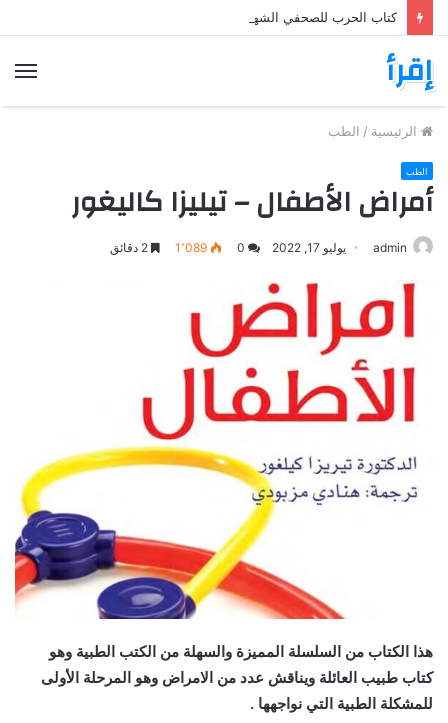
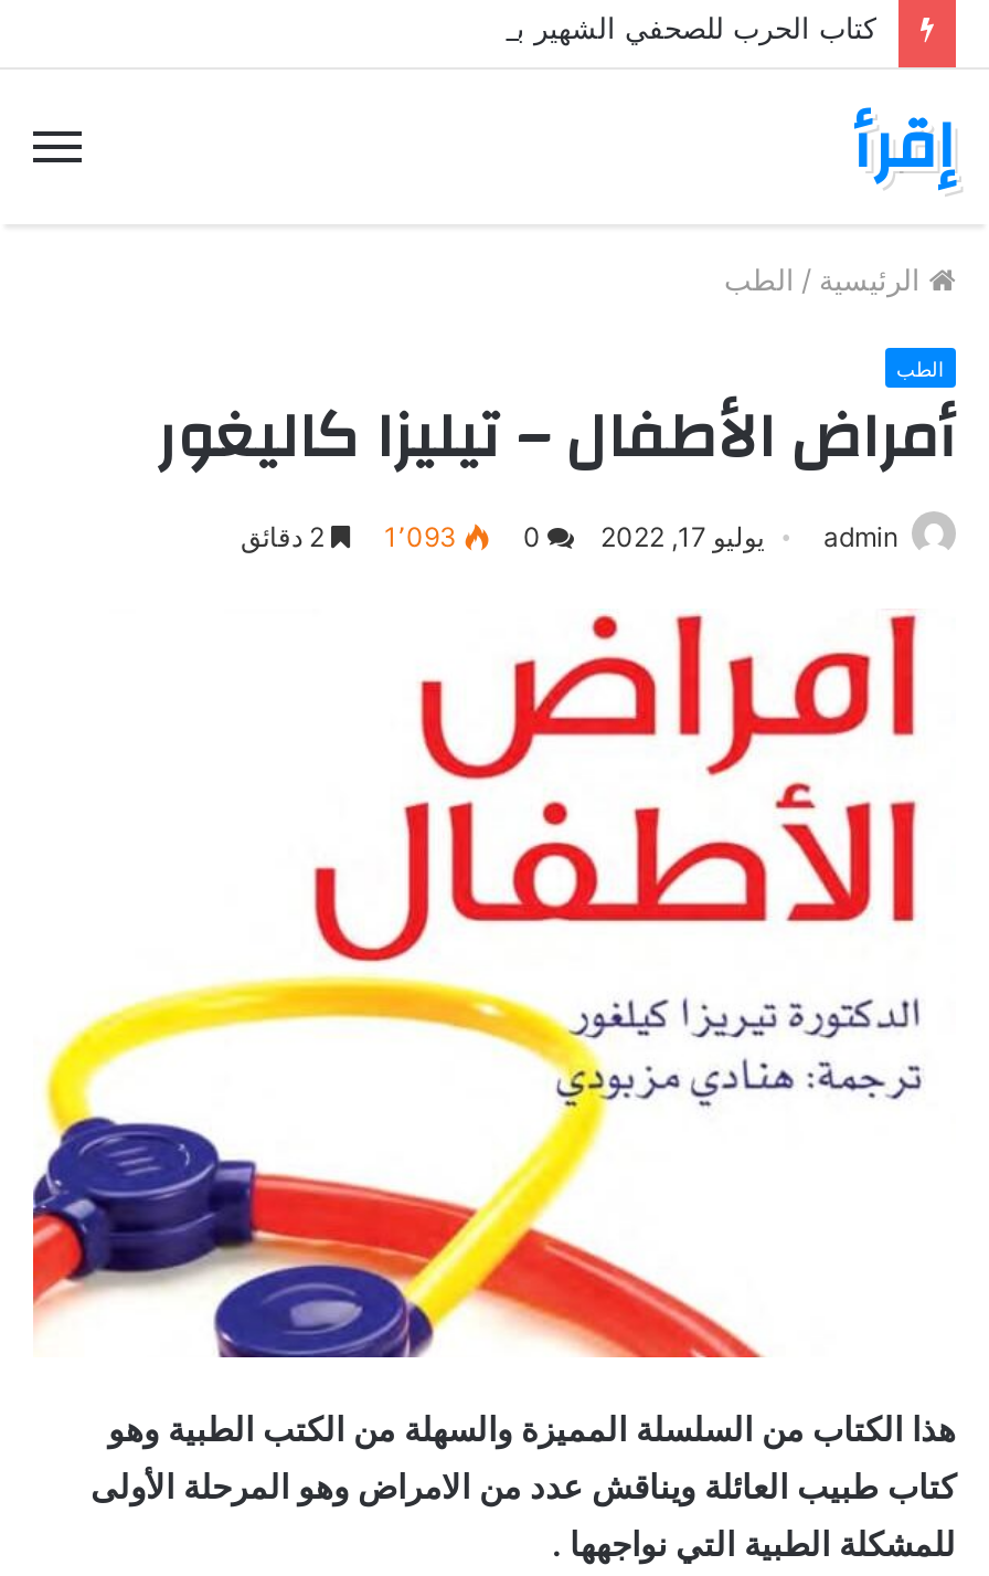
- 1٬089
+ 1٬093
